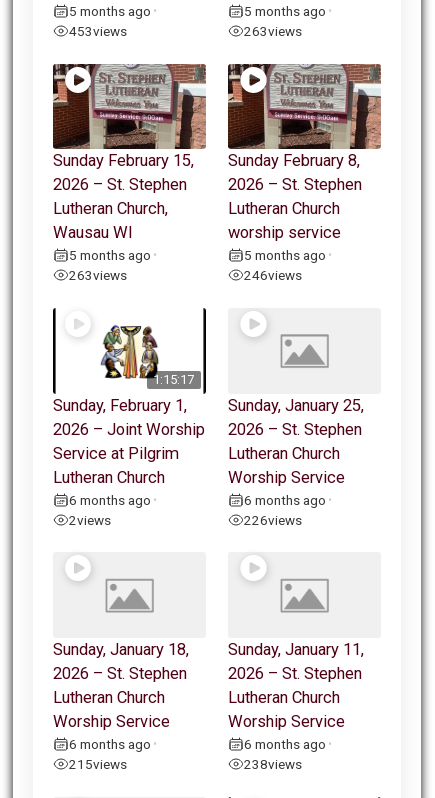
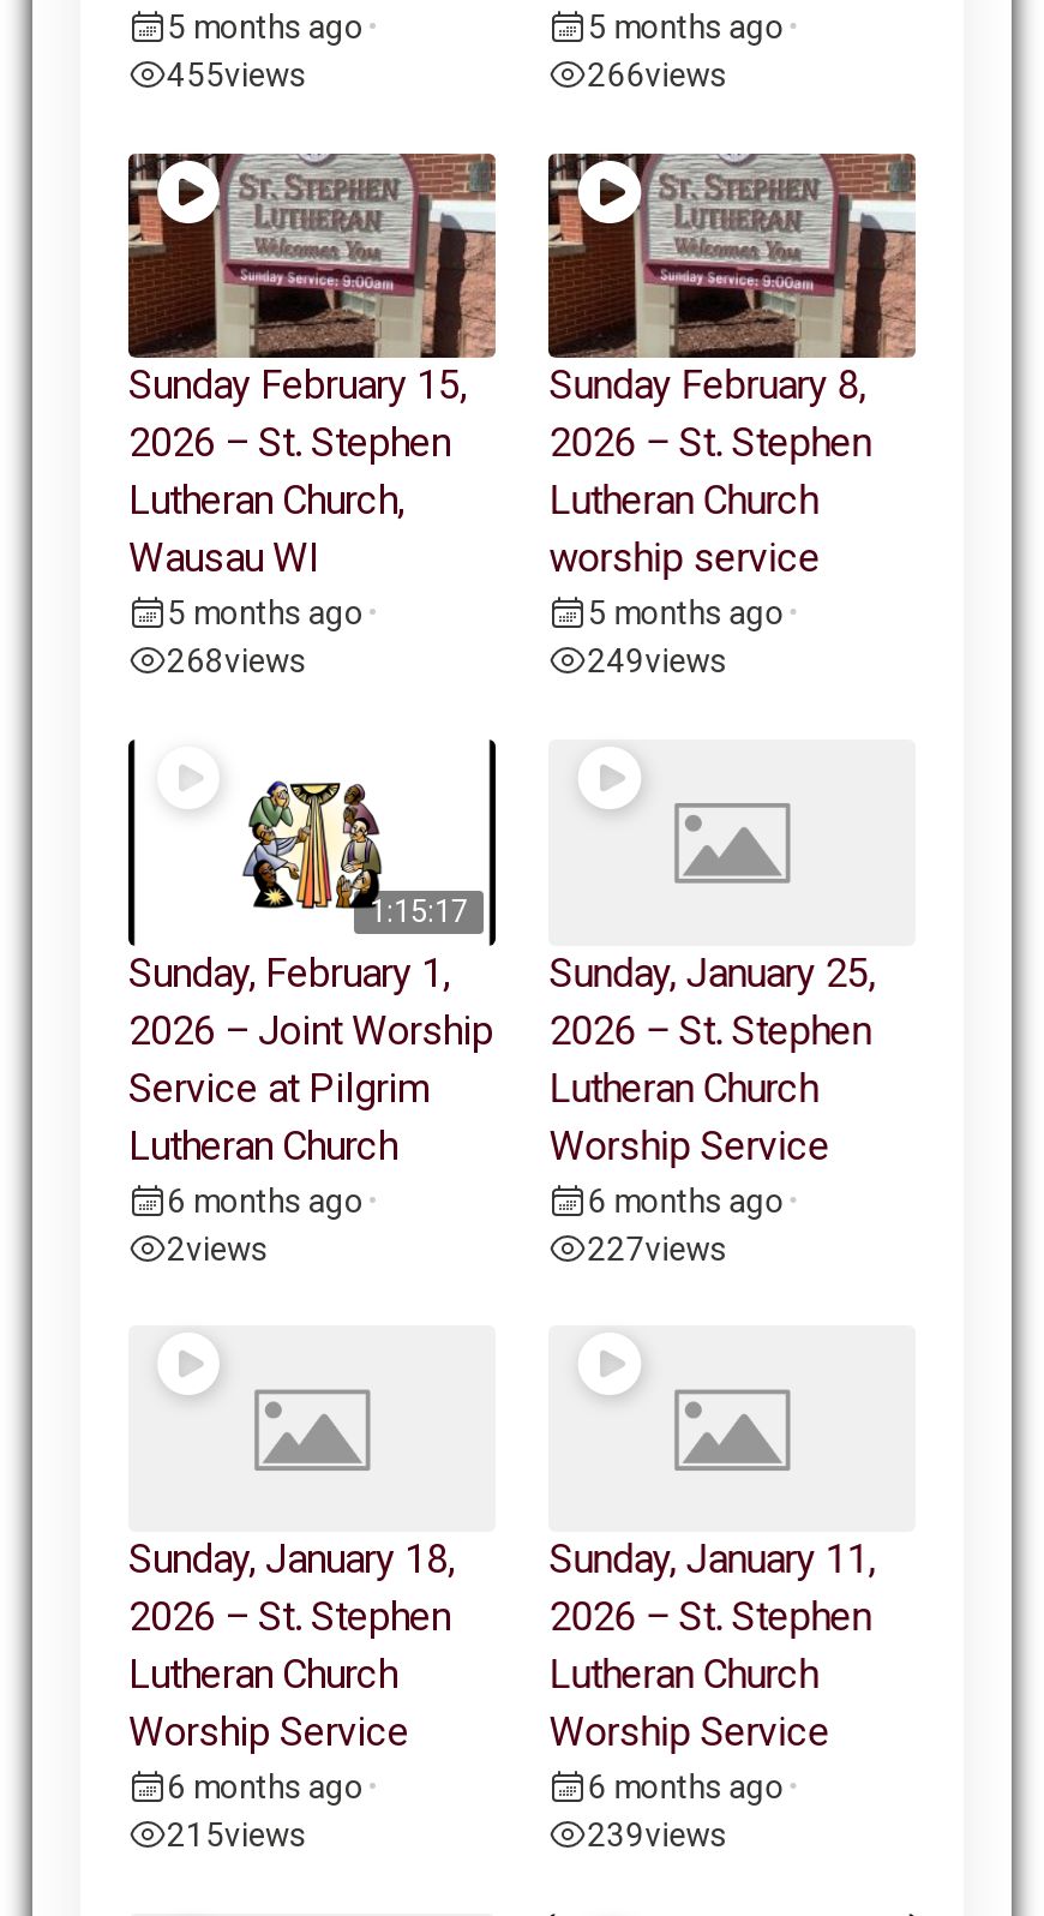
- 453views
+ 455views

- 263views
+ 266views

- 263views
+ 268views

- 246views
+ 249views

- 226views
+ 227views

- 238views
+ 239views
